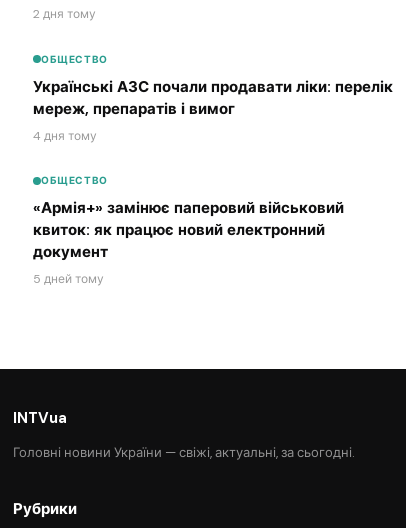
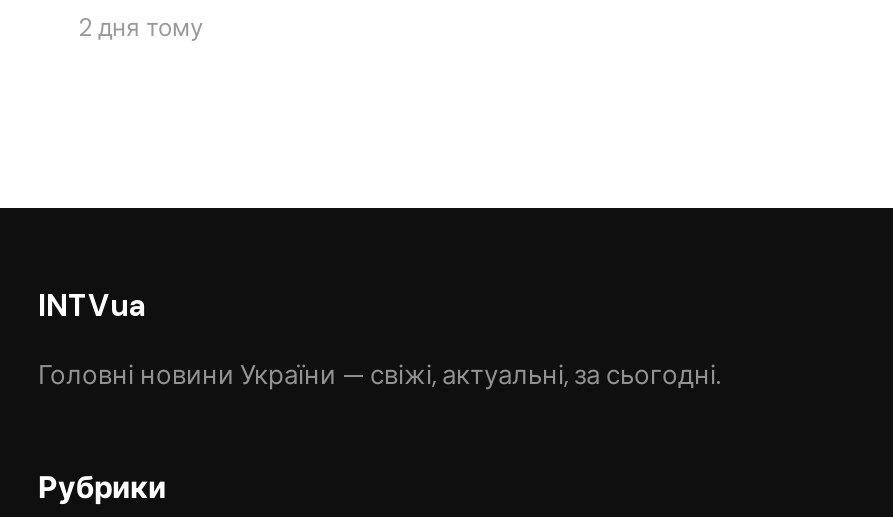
- ОБЩЕСТВО
- Українські АЗС почали продавати ліки: перелік
- мереж, препаратів і вимог
- 4 дня тому
- ОБЩЕСТВО
- «Армія+» замінює паперовий військовий
- квиток: як працює новий електронний
- документ
- 5 дней тому
